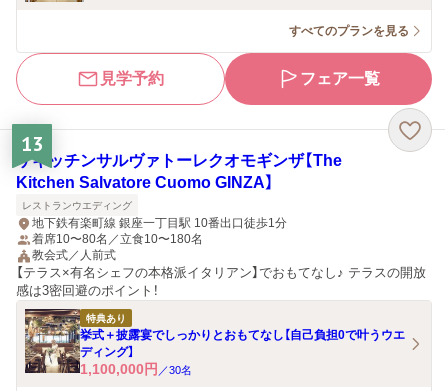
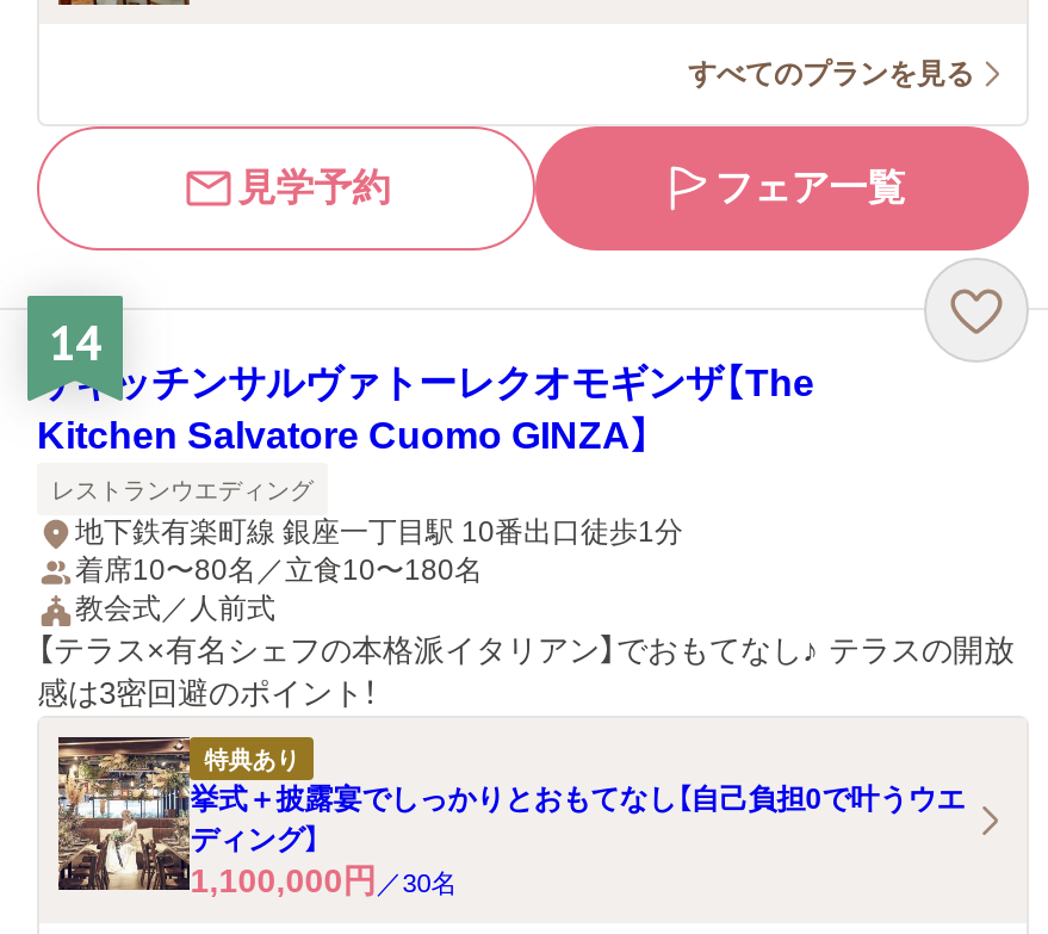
- 13
+ 14
